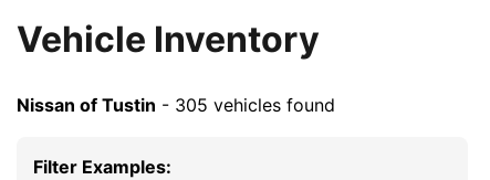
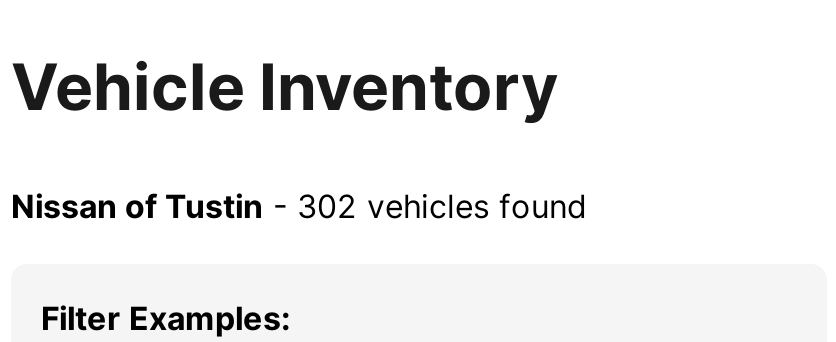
- Nissan of Tustin - 305 vehicles found
+ Nissan of Tustin - 302 vehicles found
